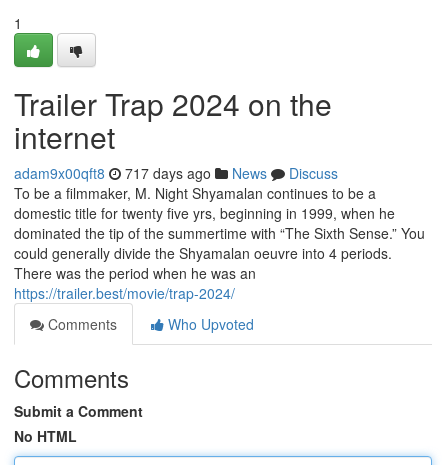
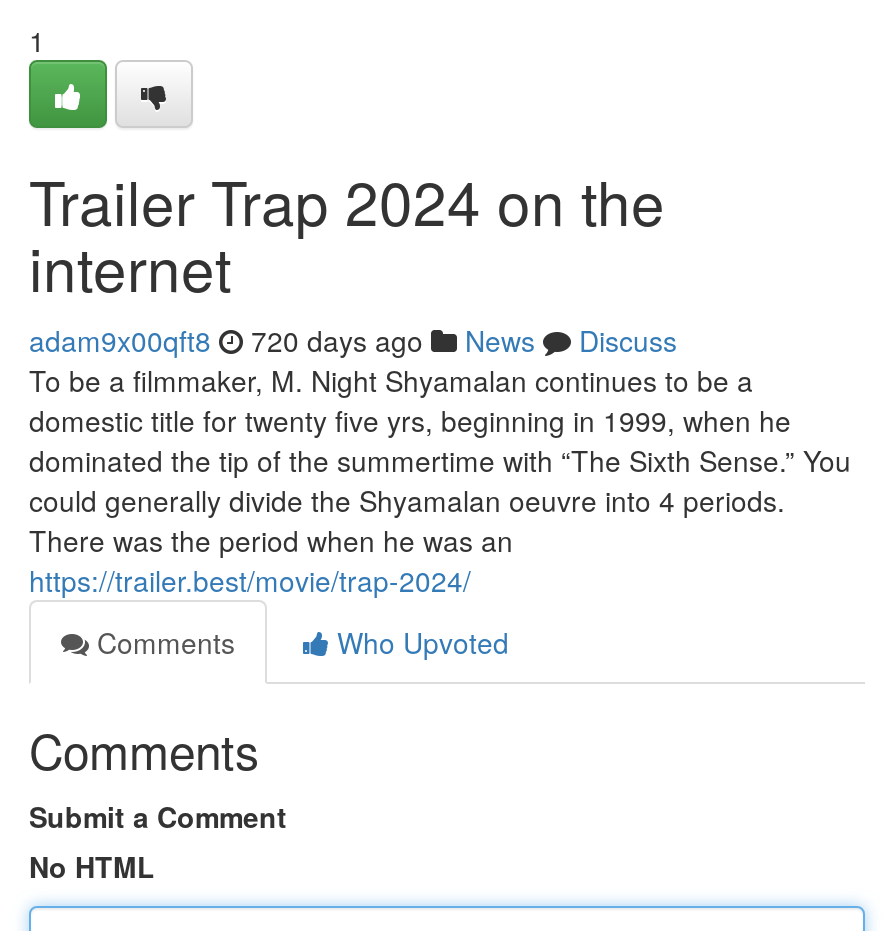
- adam9x00qft8 717 days ago News Discuss
+ adam9x00qft8 720 days ago News Discuss
